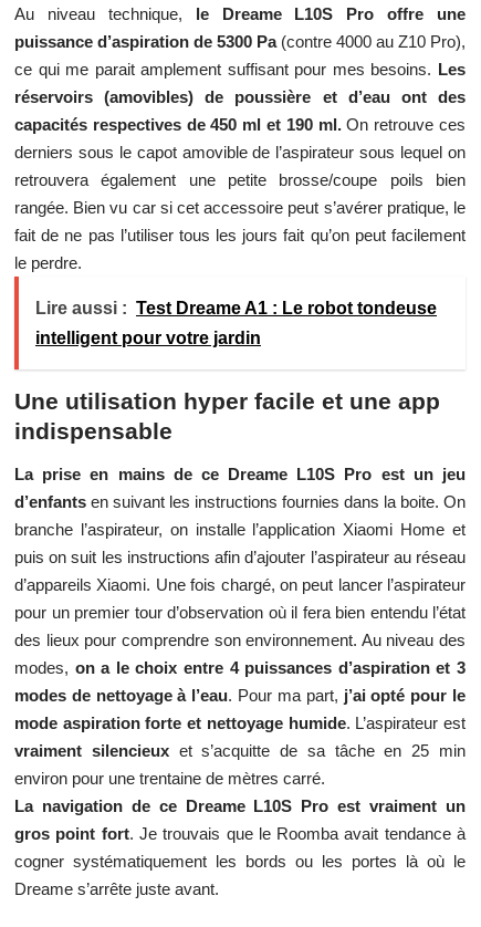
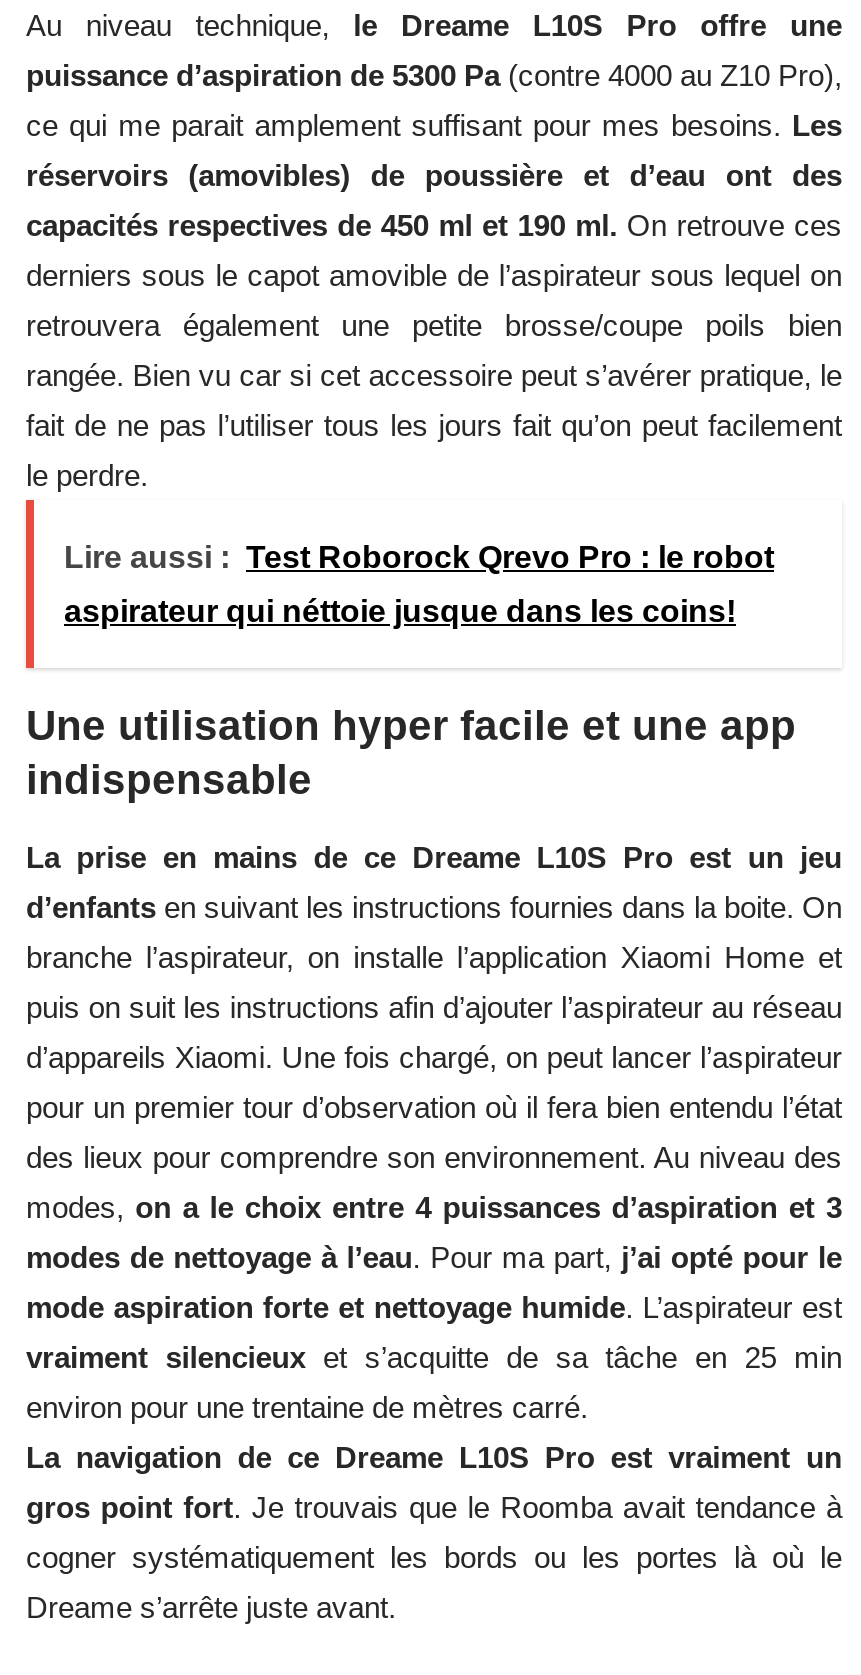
- Lire aussi : Test Dreame A1 : Le robot tondeuse
+ Lire aussi : Test Roborock Qrevo Pro : le robot

- intelligent pour votre jardin
+ aspirateur qui néttoie jusque dans les coins!
